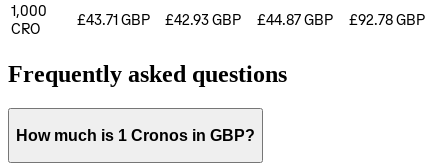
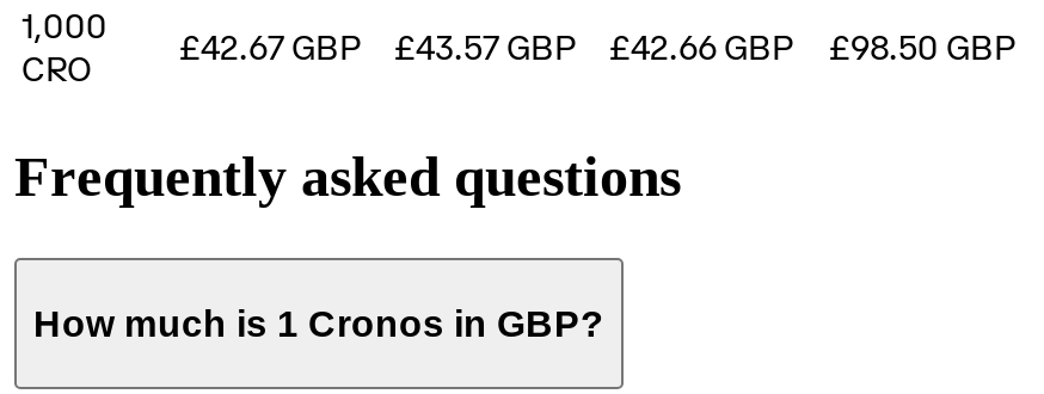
- £43.71 GBP
+ £42.67 GBP

- £42.93 GBP
+ £43.57 GBP

- £44.87 GBP
+ £42.66 GBP

- £92.78 GBP
+ £98.50 GBP
